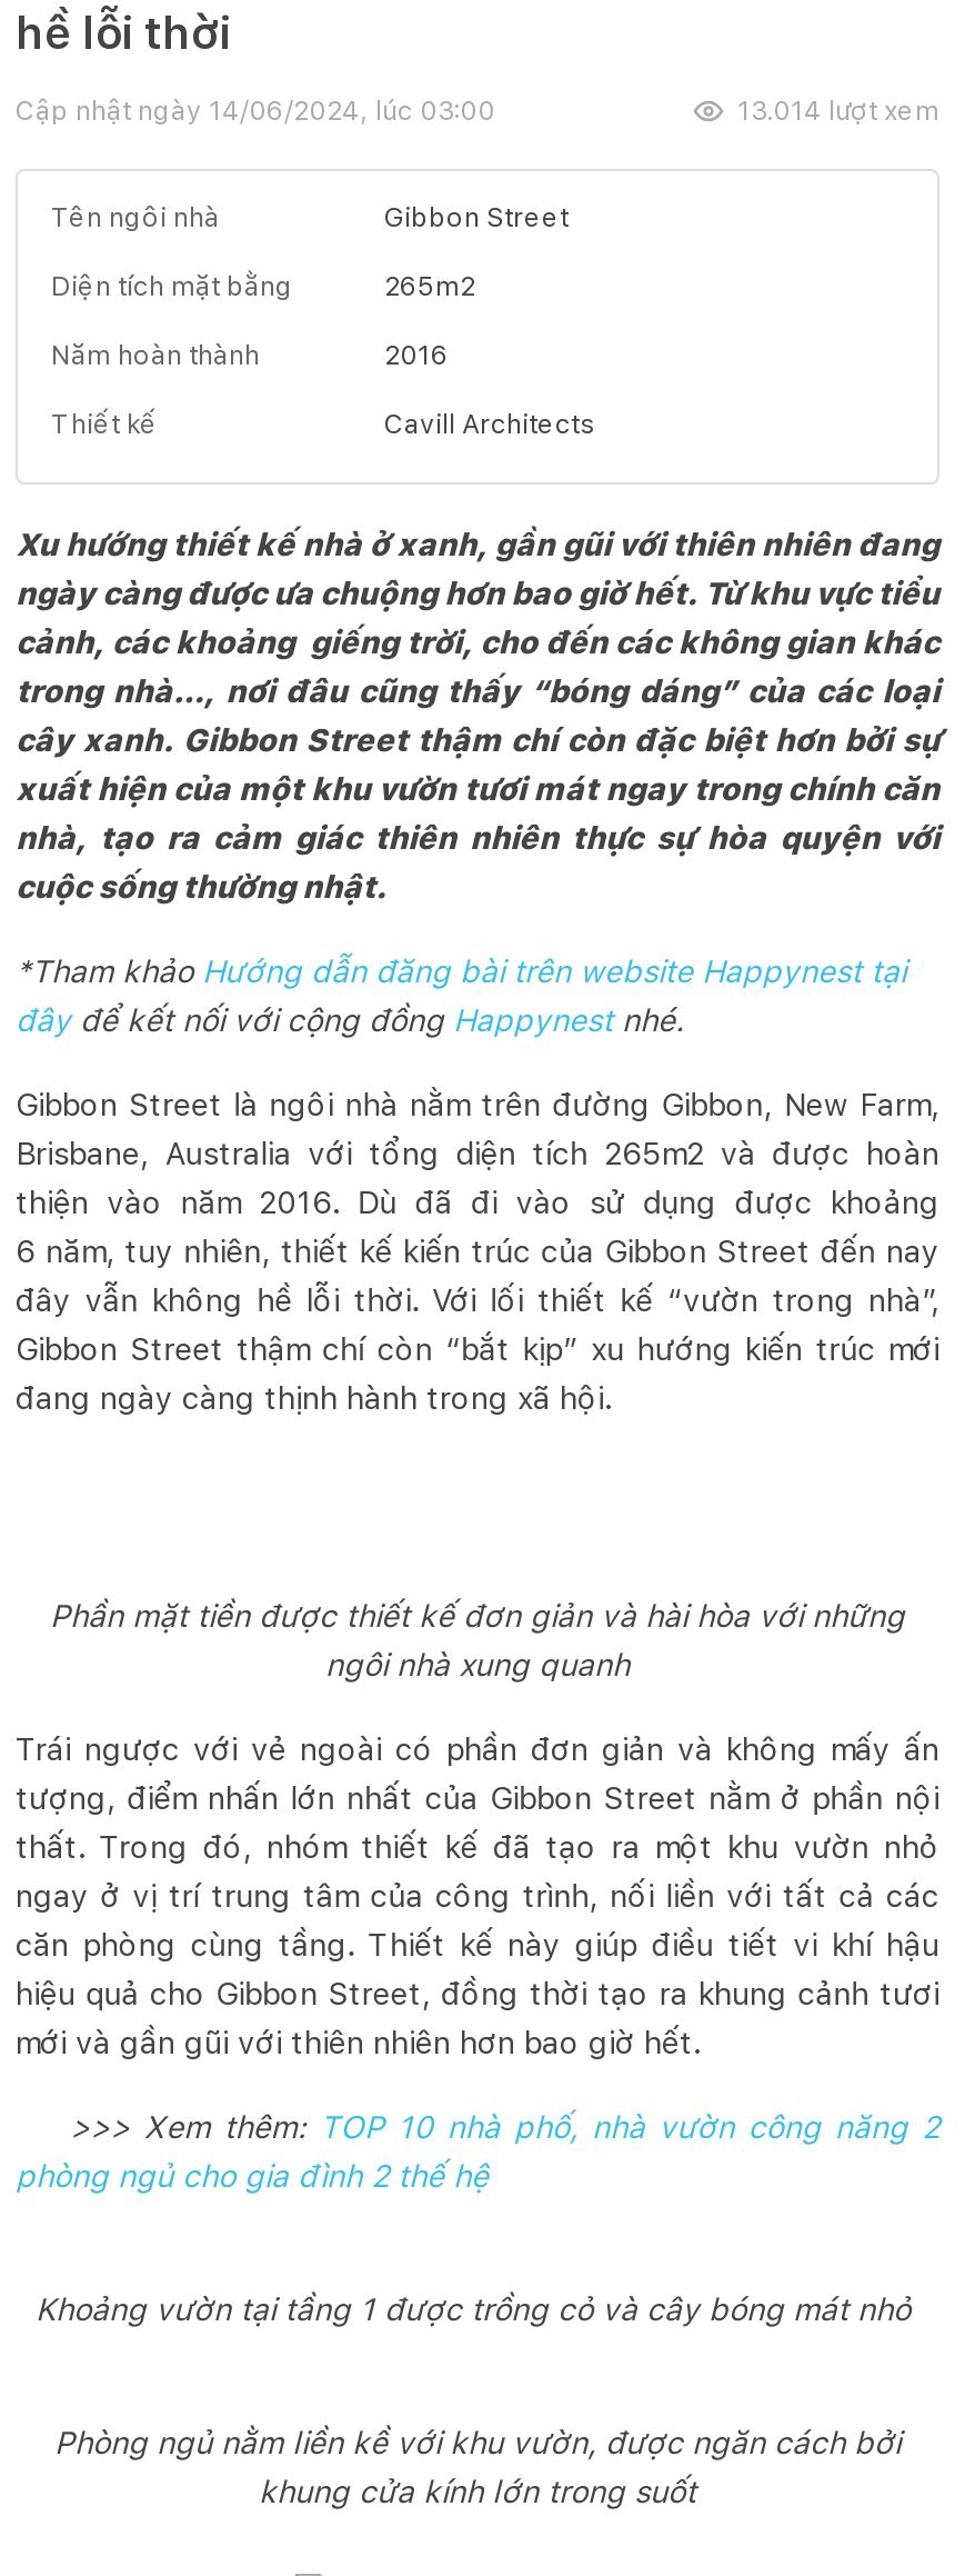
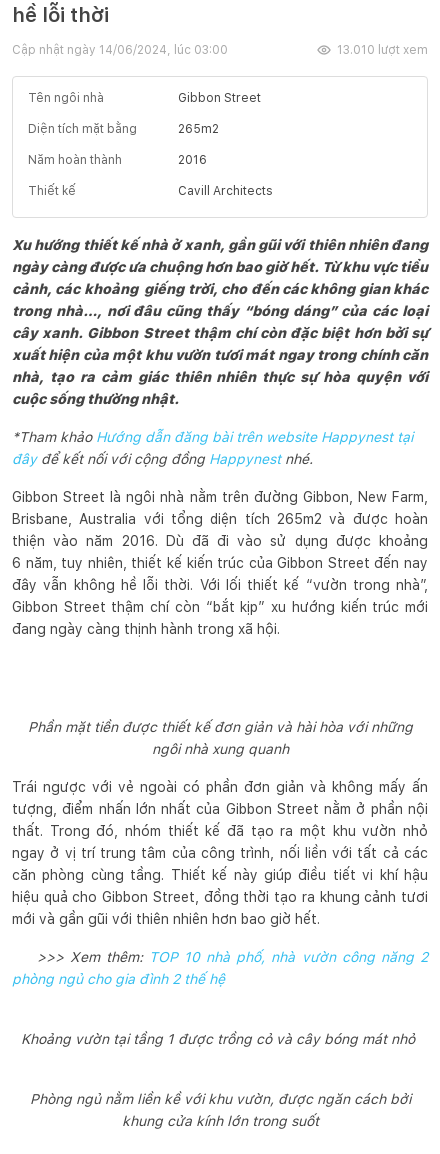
- 13.014 lượt xem
+ 13.010 lượt xem
